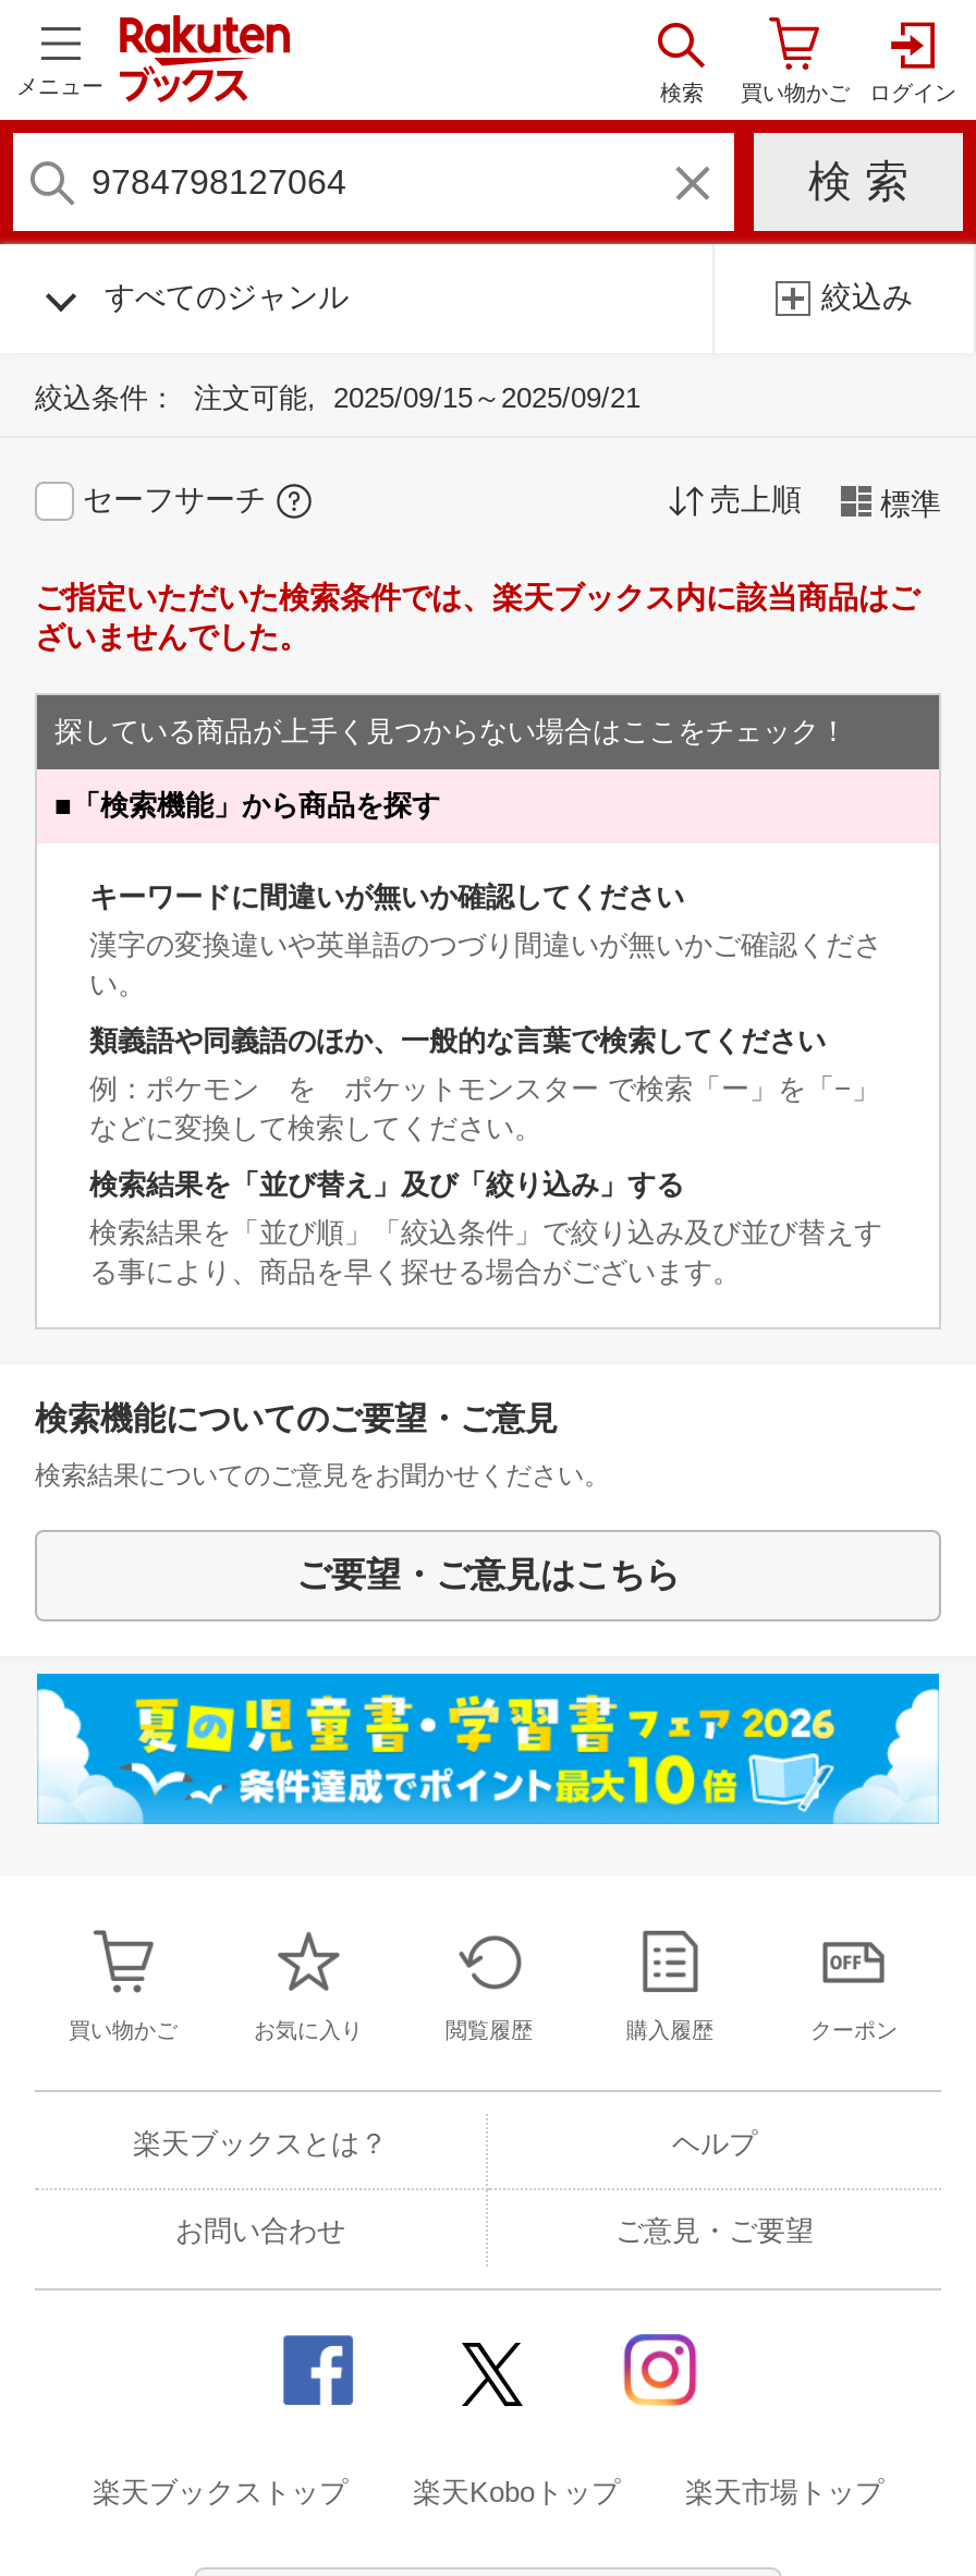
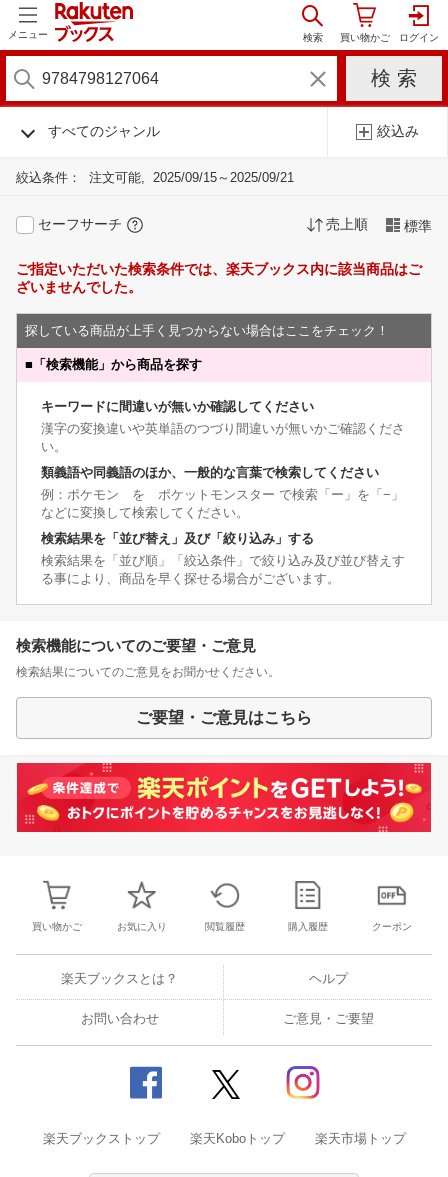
- [image]
+ [image]
